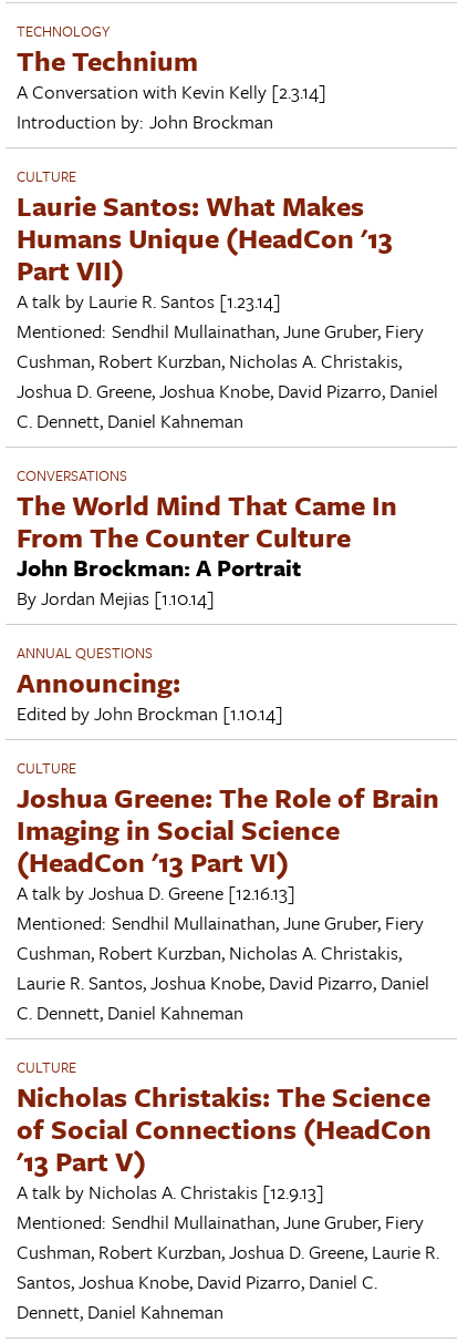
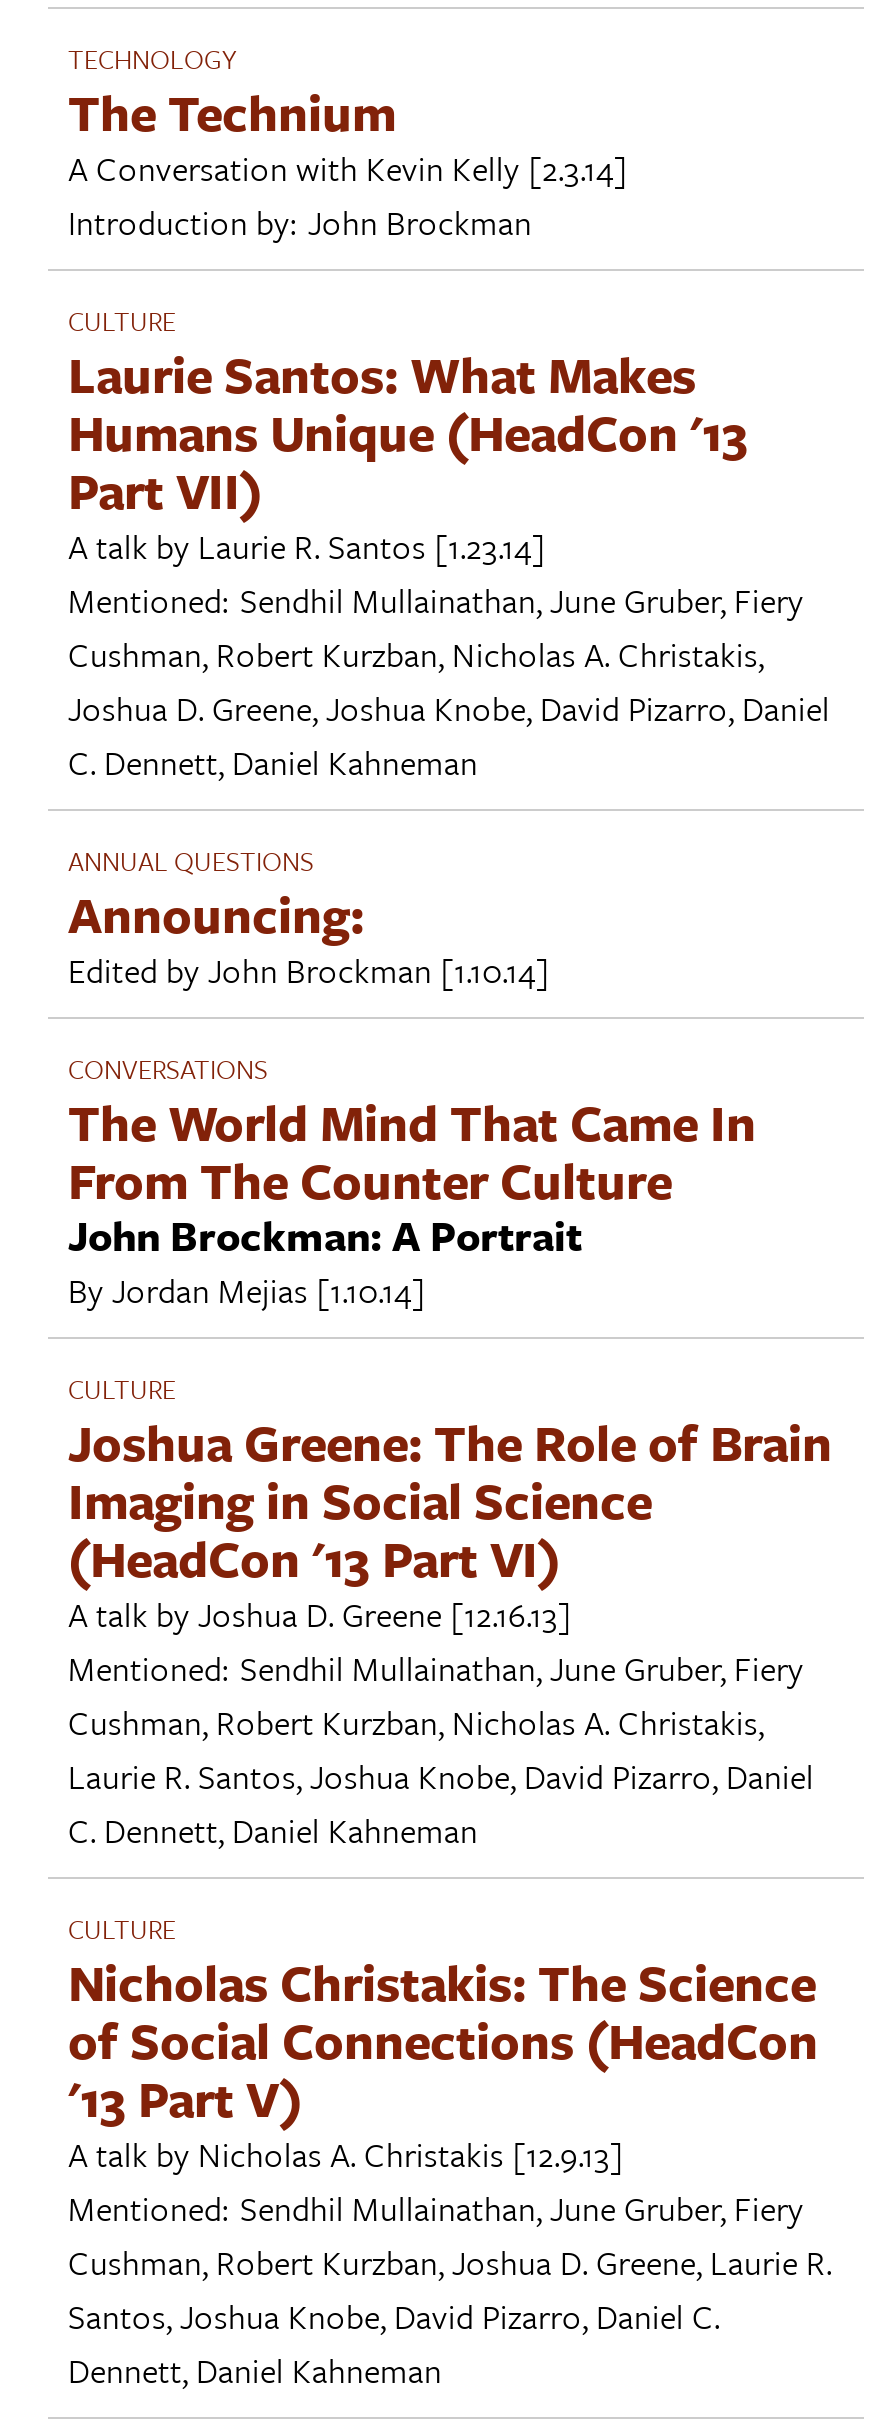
moved down: CONVERSATIONS | The World Mind That Came In | From The Counter Culture | John Brockman: A Portrait | By Jordan Mejias [1.10.14]

moved up: ANNUAL QUESTIONS | Announcing: | Edited by John Brockman [1.10.14]
